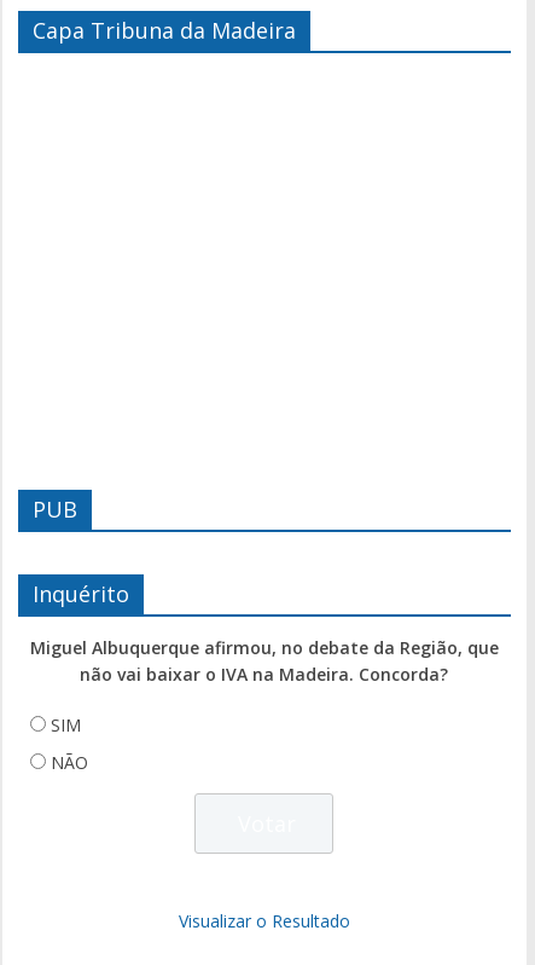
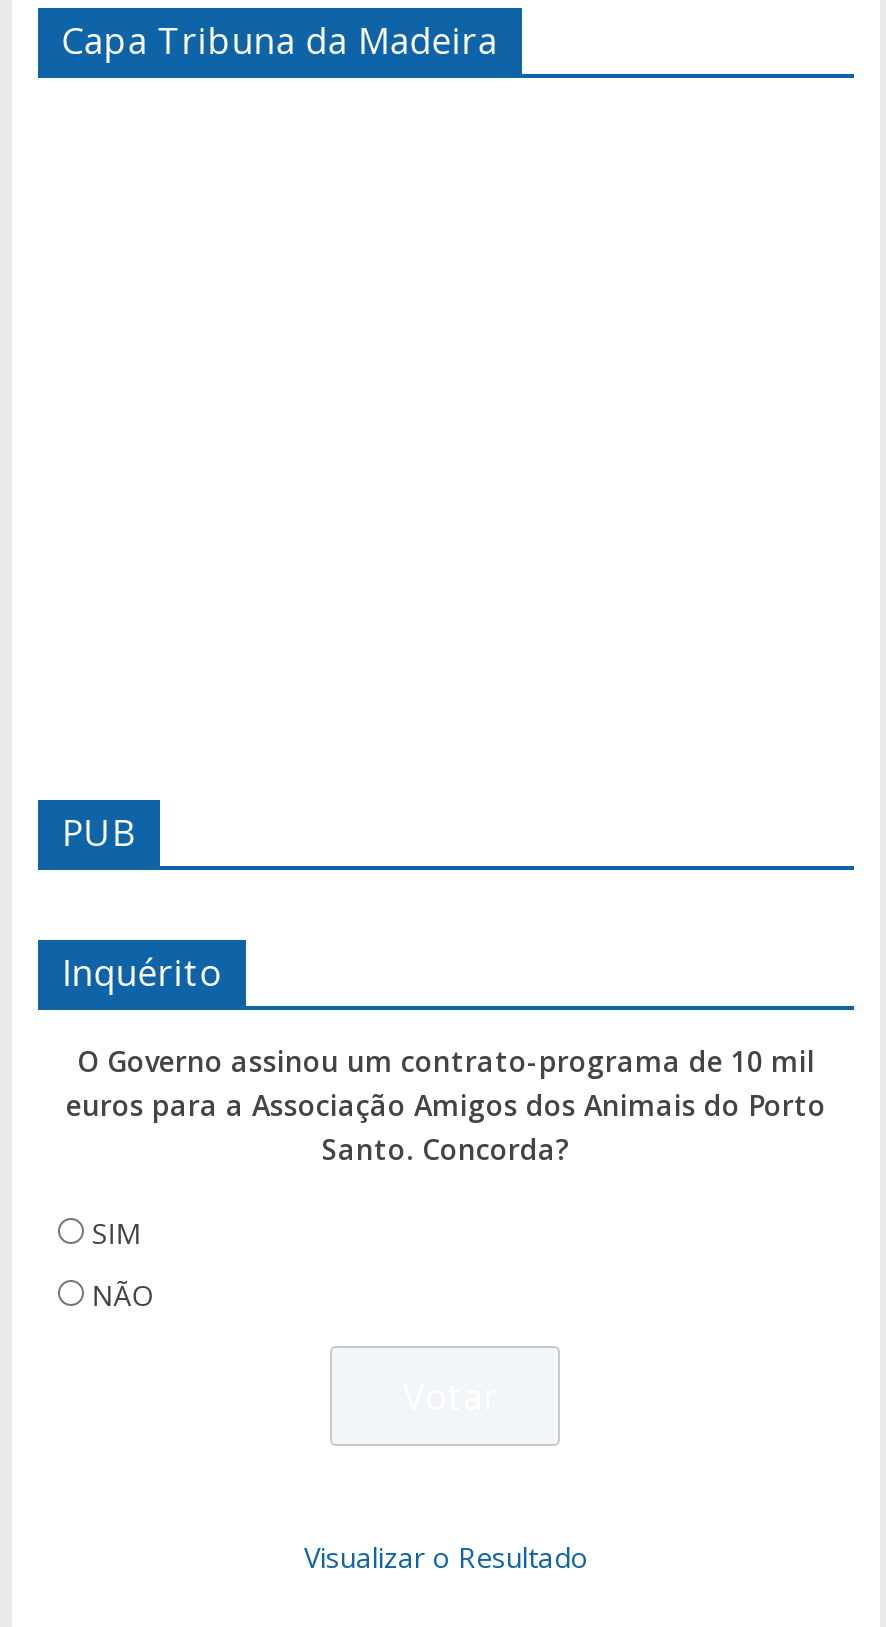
- Miguel Albuquerque afirmou, no debate da Região, que
- não vai baixar o IVA na Madeira. Concorda?
+ O Governo assinou um contrato-programa de 10 mil
+ euros para a Associação Amigos dos Animais do Porto
+ Santo. Concorda?
